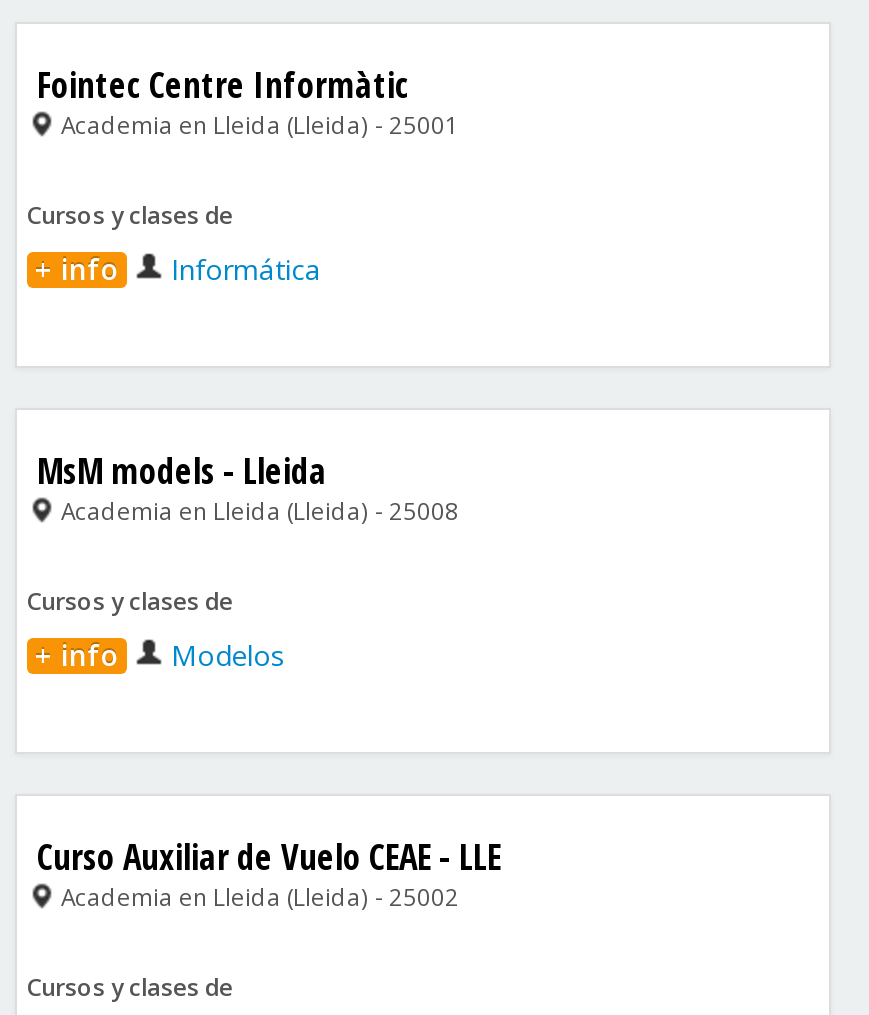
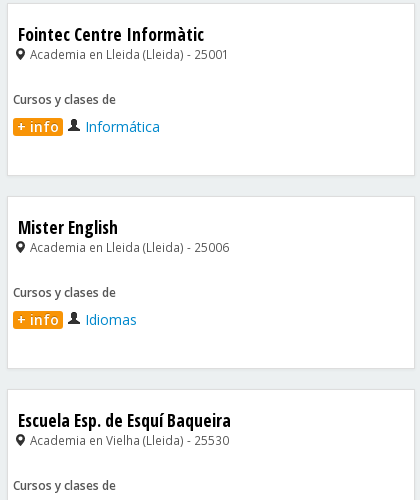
- MsM models - Lleida
- Academia en Lleida (Lleida) - 25008
+ Mister English
+ Academia en Lleida (Lleida) - 25006

- Modelos
+ Idiomas

- Curso Auxiliar de Vuelo CEAE - LLE
- Academia en Lleida (Lleida) - 25002
+ Escuela Esp. de Esquí Baqueira
+ Academia en Vielha (Lleida) - 25530
